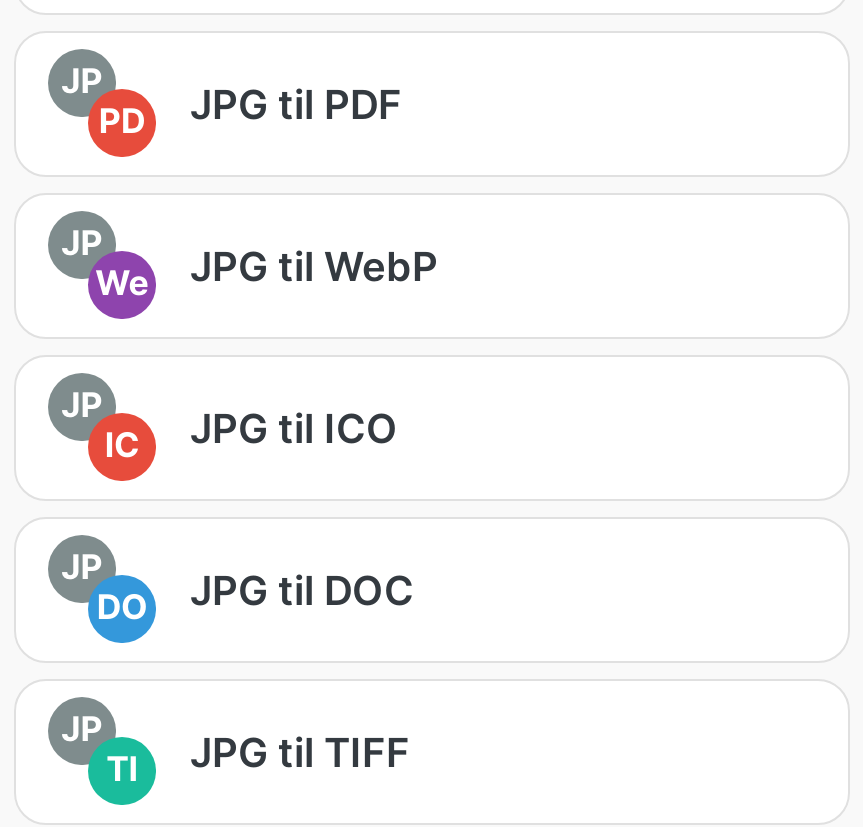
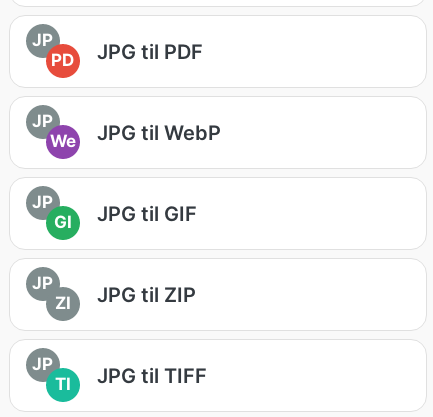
- IC
- JPG til ICO
+ GI
+ JPG til GIF

- DO
- JPG til DOC
+ ZI
+ JPG til ZIP
